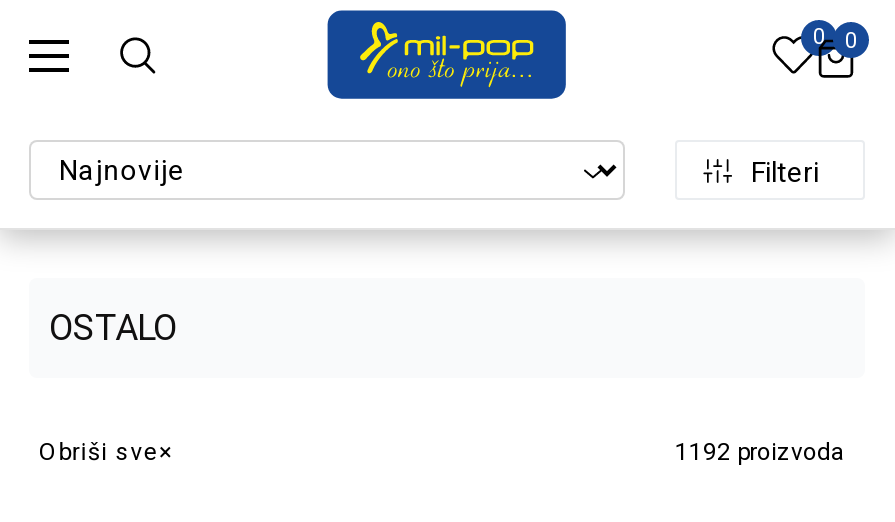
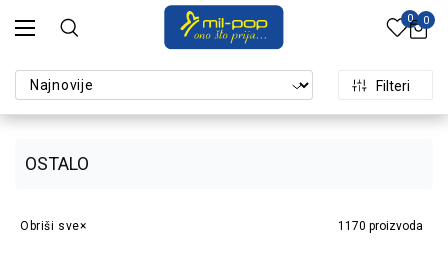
- 1192 proizvoda
+ 1170 proizvoda
